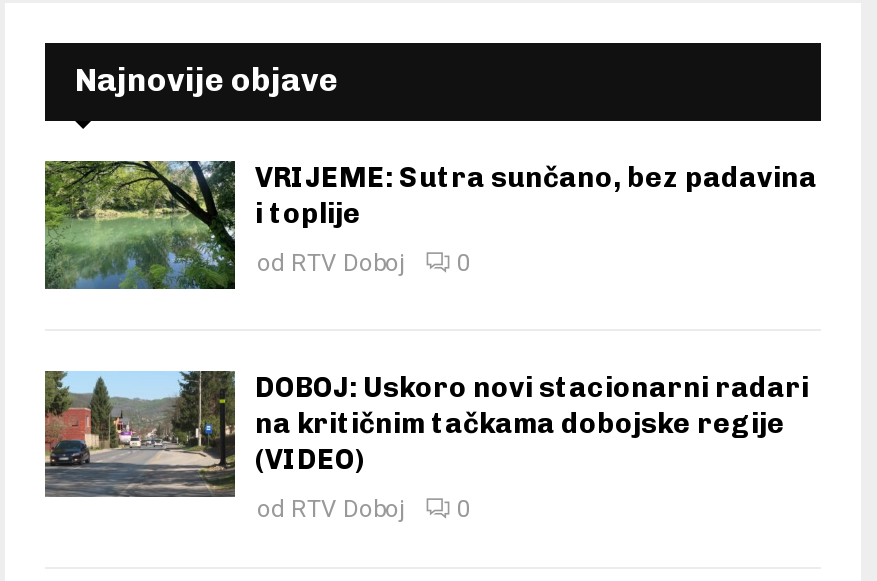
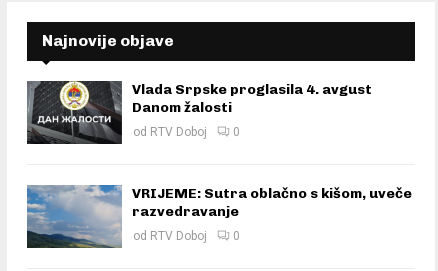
- [image]
- VRIJEME: Sutra sunčano, bez padavina
- i toplije
+ [image]
+ Vlada Srpske proglasila 4. avgust
+ Danom žalosti

- [image]
- DOBOJ: Uskoro novi stacionarni radari
- na kritičnim tačkama dobojske regije
- (VIDEO)
+ [image]
+ VRIJEME: Sutra oblačno s kišom, uveče
+ razvedravanje
